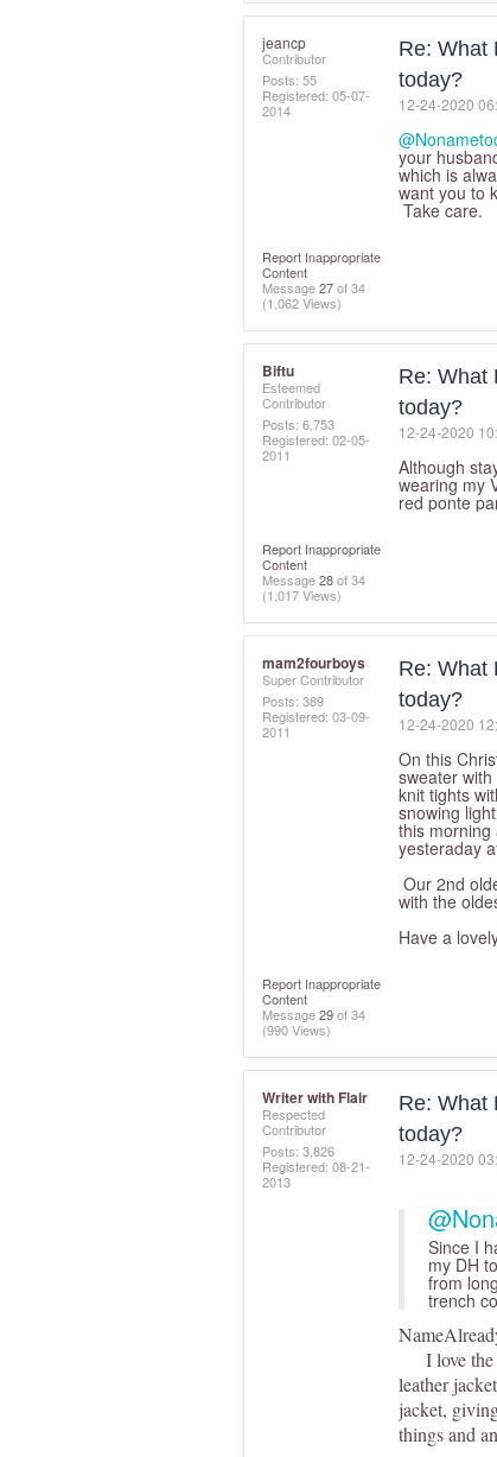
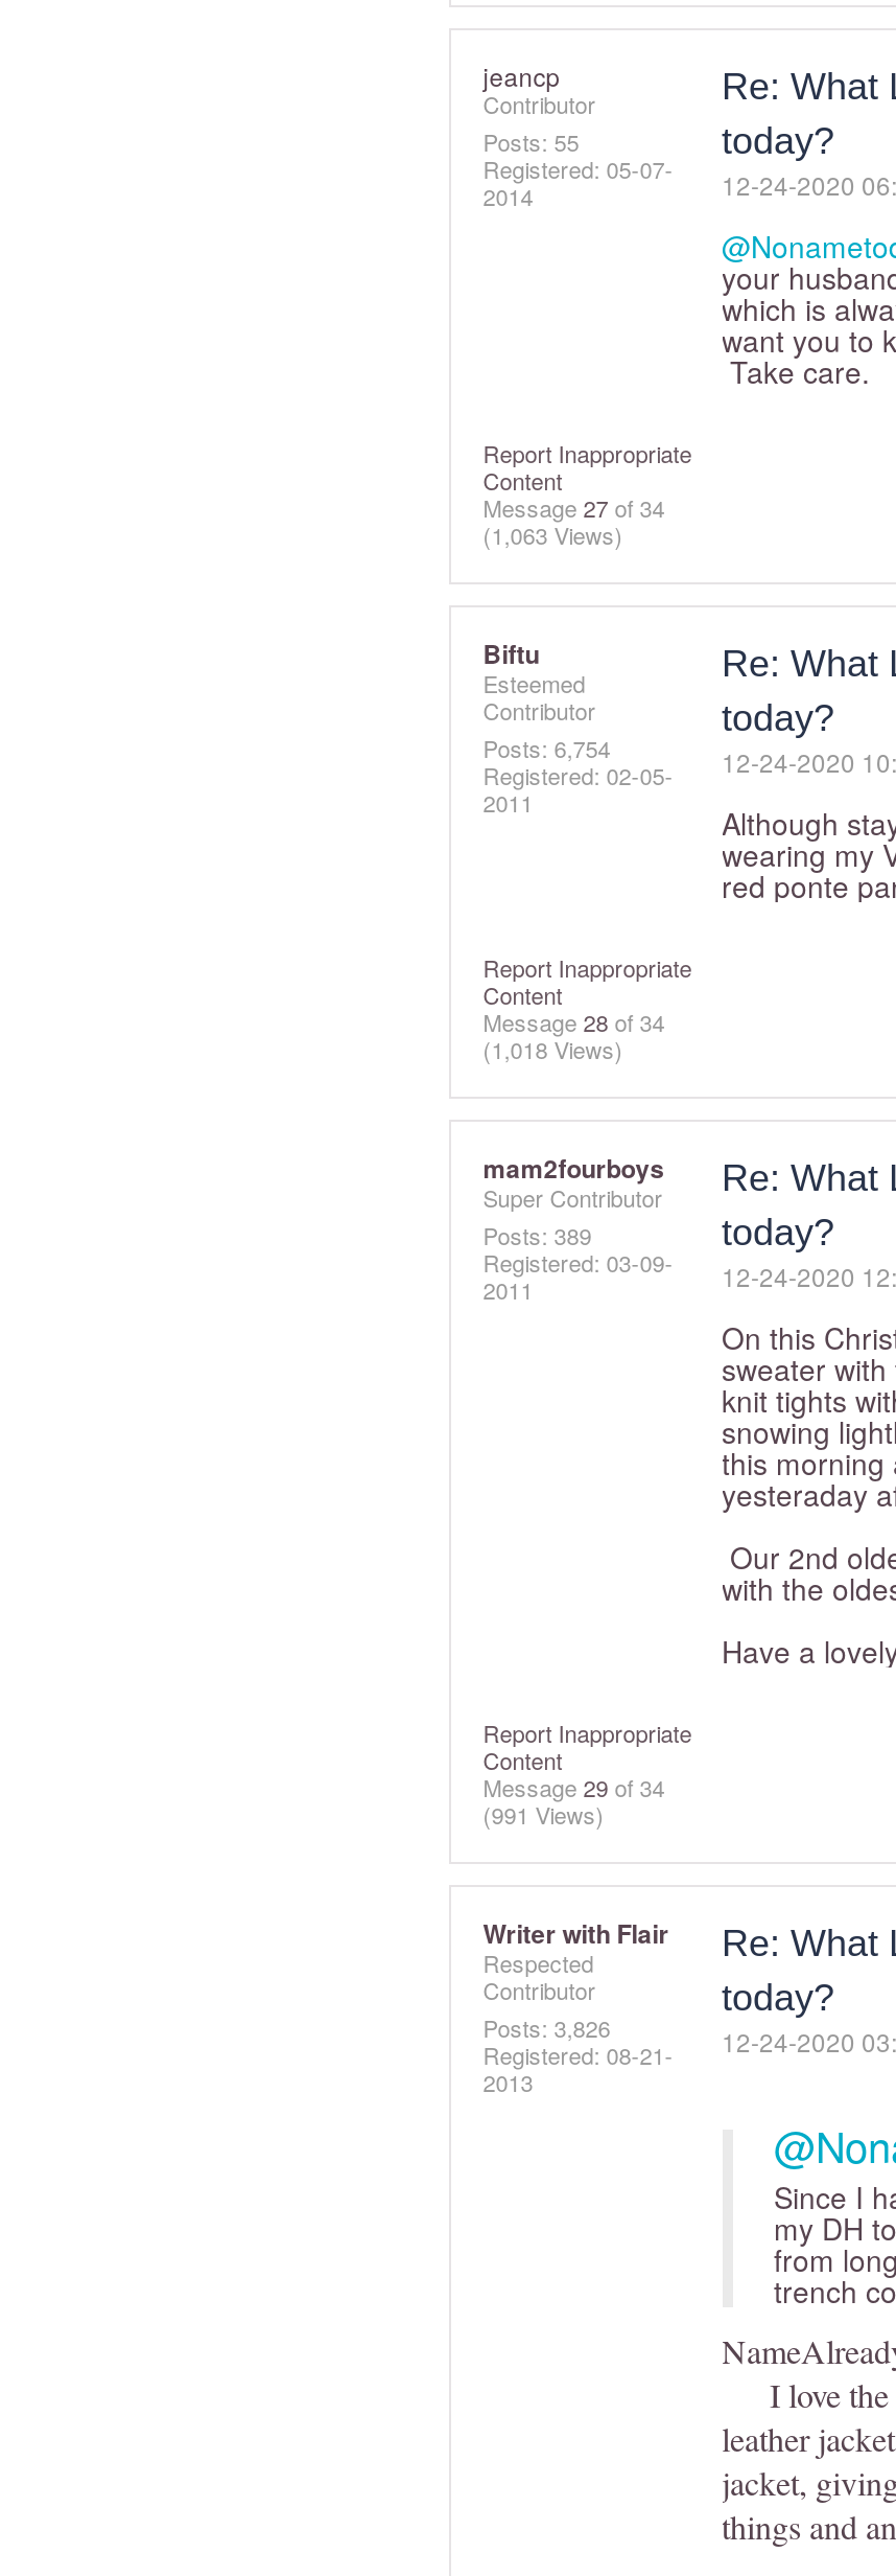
- (1,062 Views)
+ (1,063 Views)

- Posts: 6,753
+ Posts: 6,754

- (1,017 Views)
+ (1,018 Views)

- (990 Views)
+ (991 Views)
